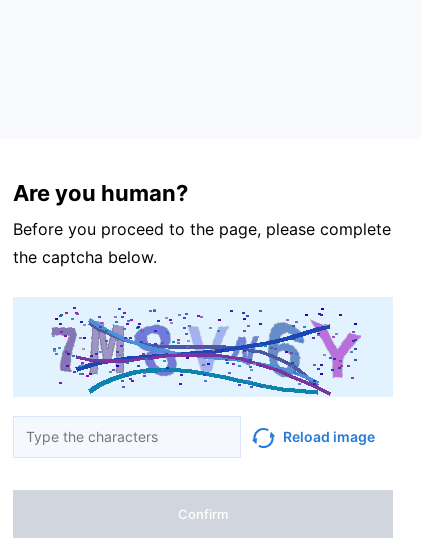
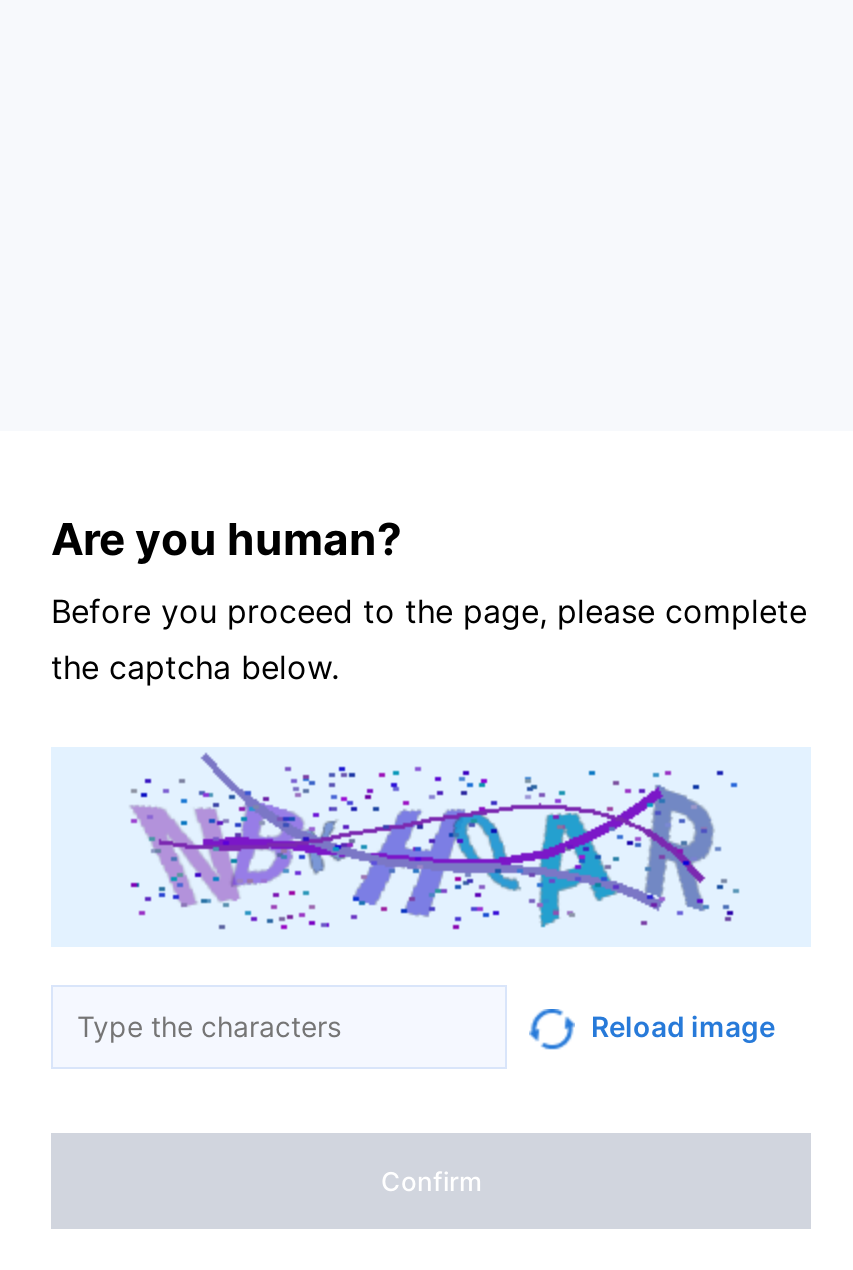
- [image]
+ [image]
